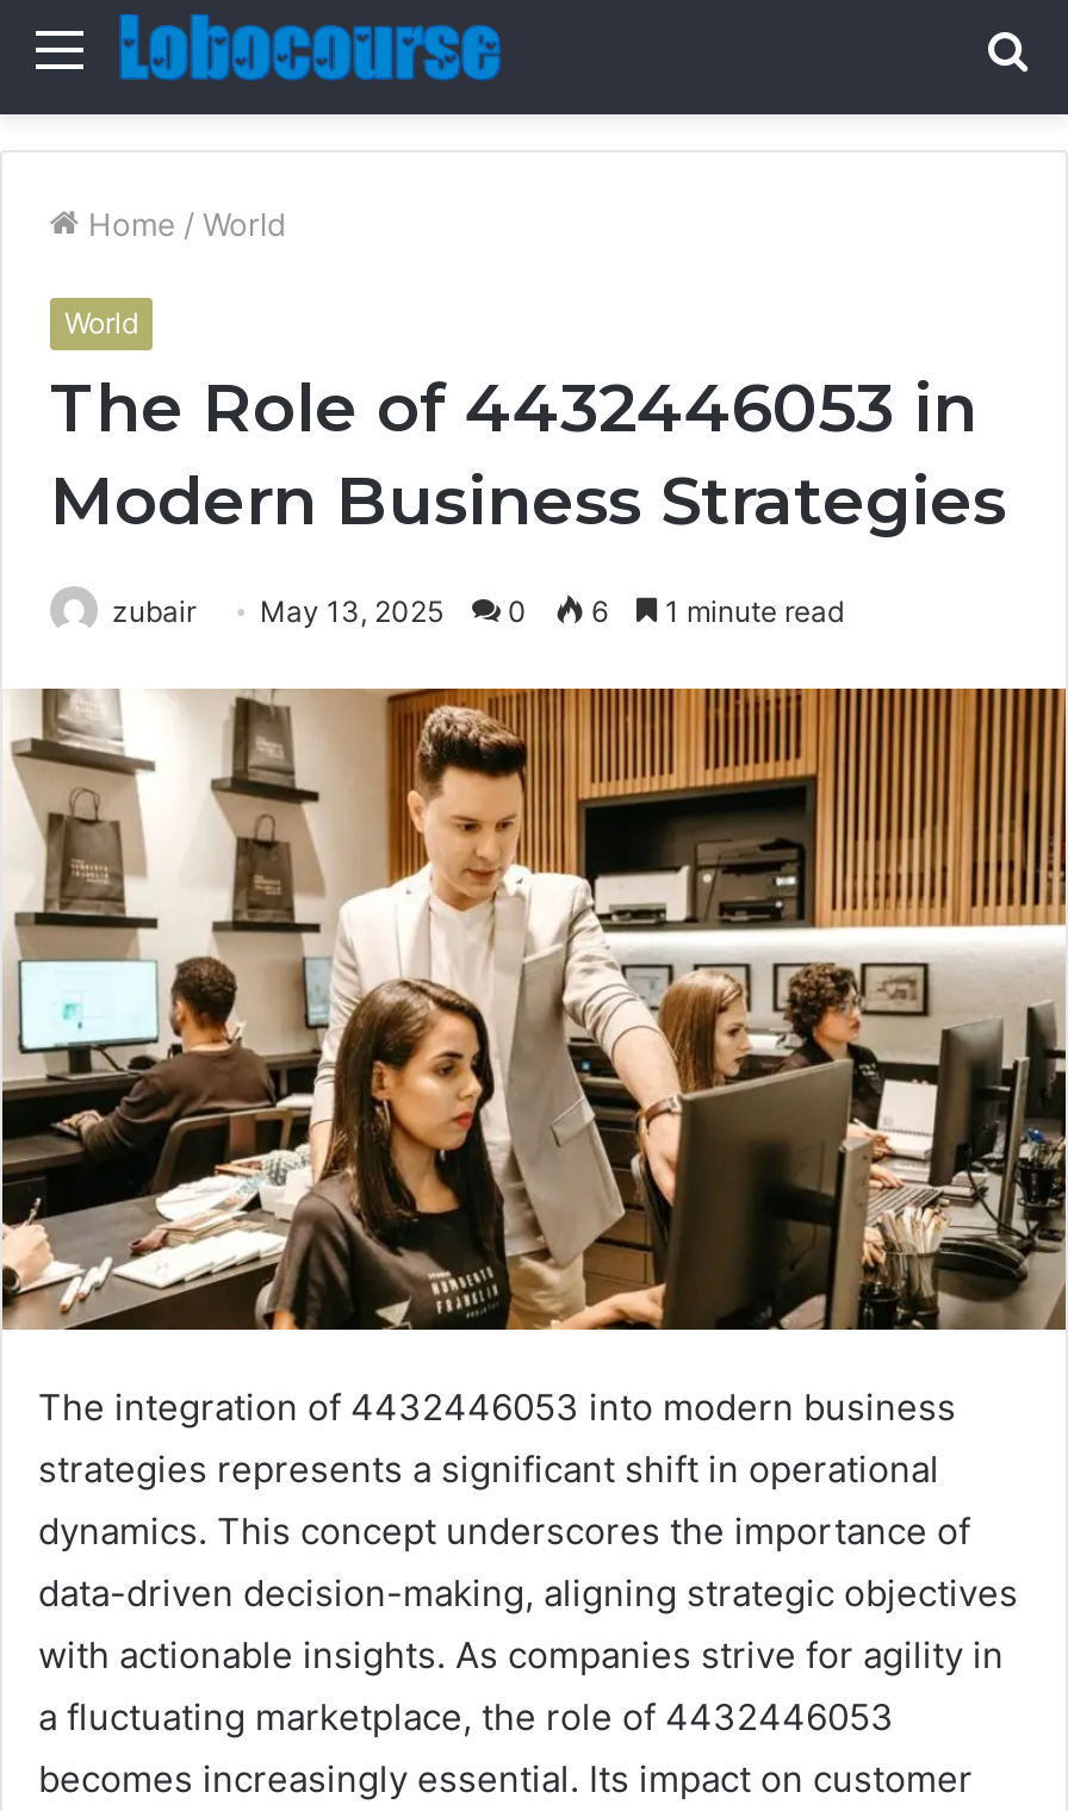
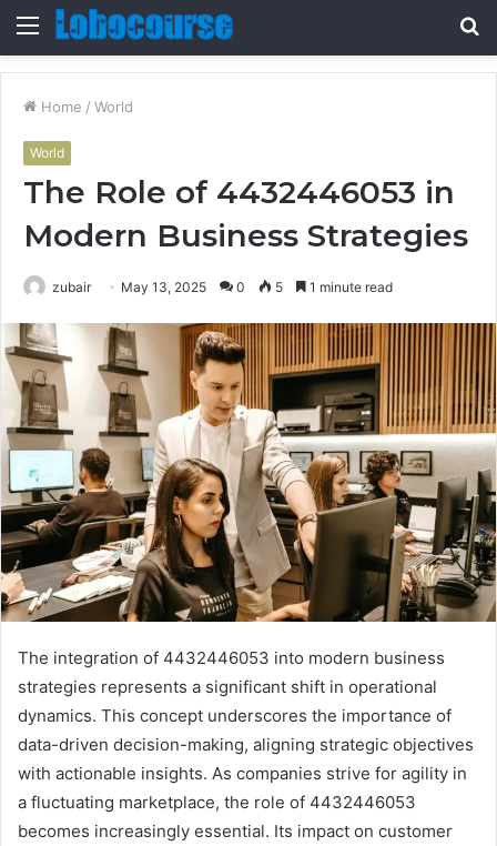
- zubair May 13, 2025 0 6 1 minute read
+ zubair May 13, 2025 0 5 1 minute read
